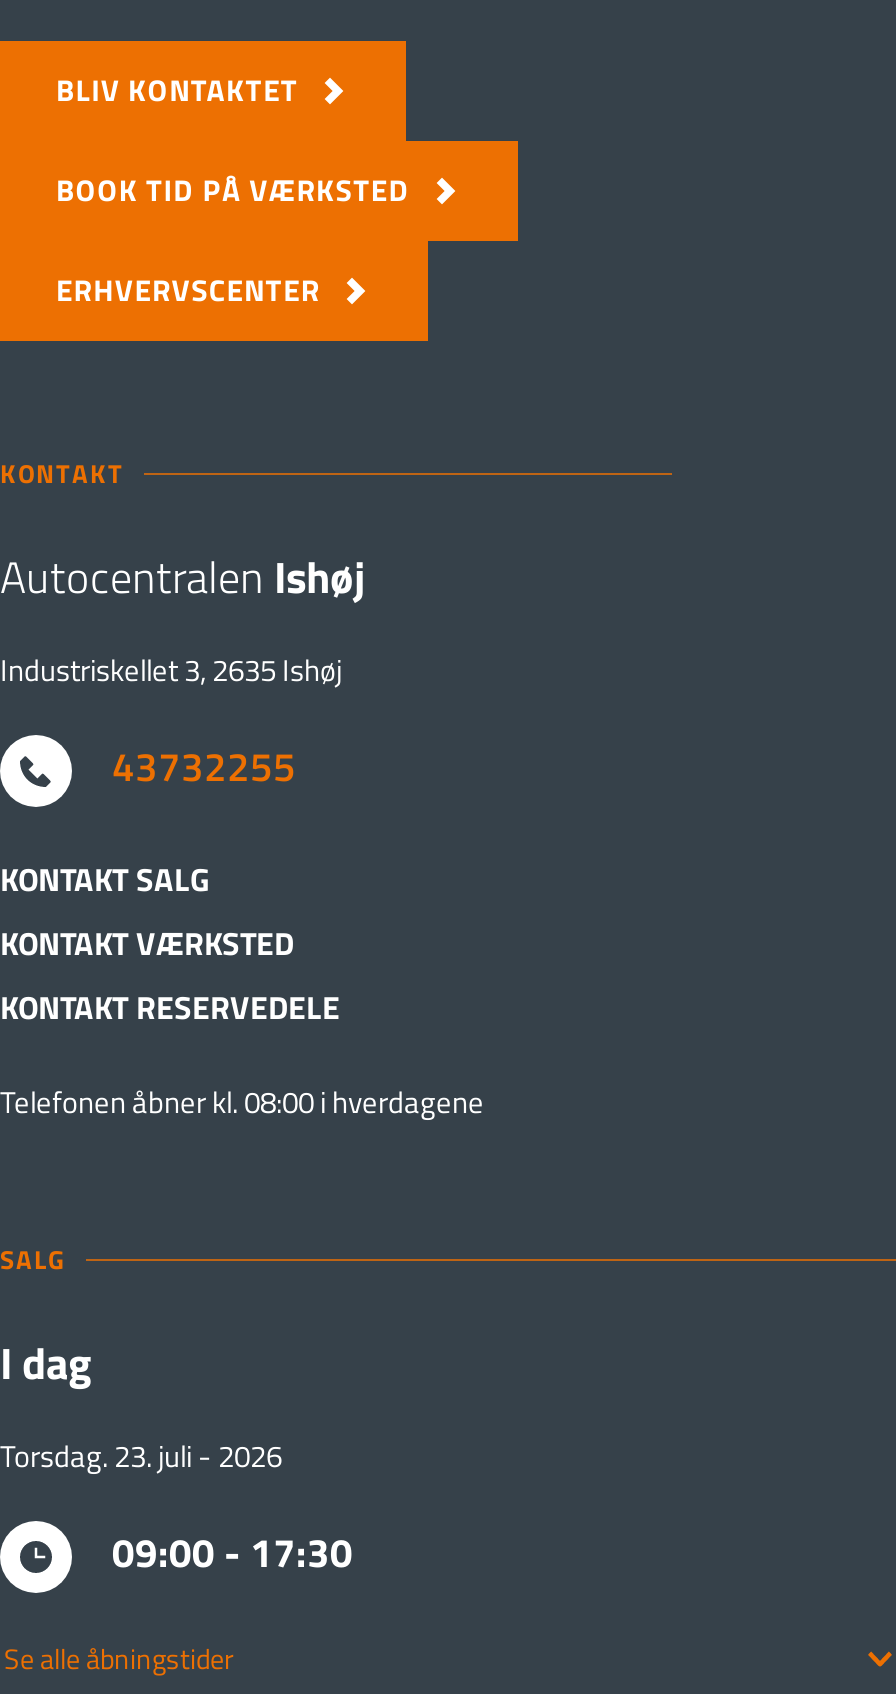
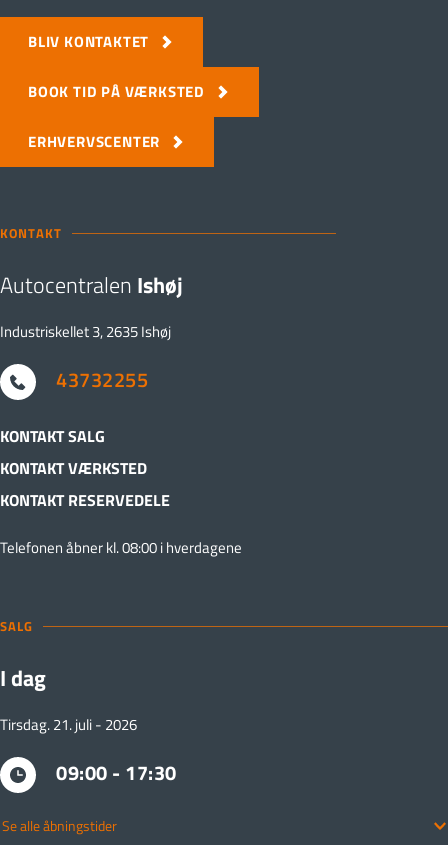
- Torsdag. 23. juli - 2026
+ Tirsdag. 21. juli - 2026
